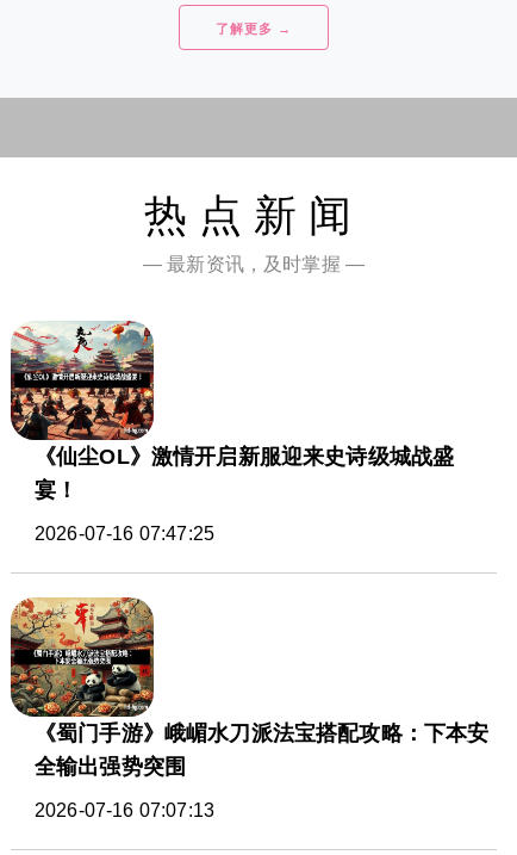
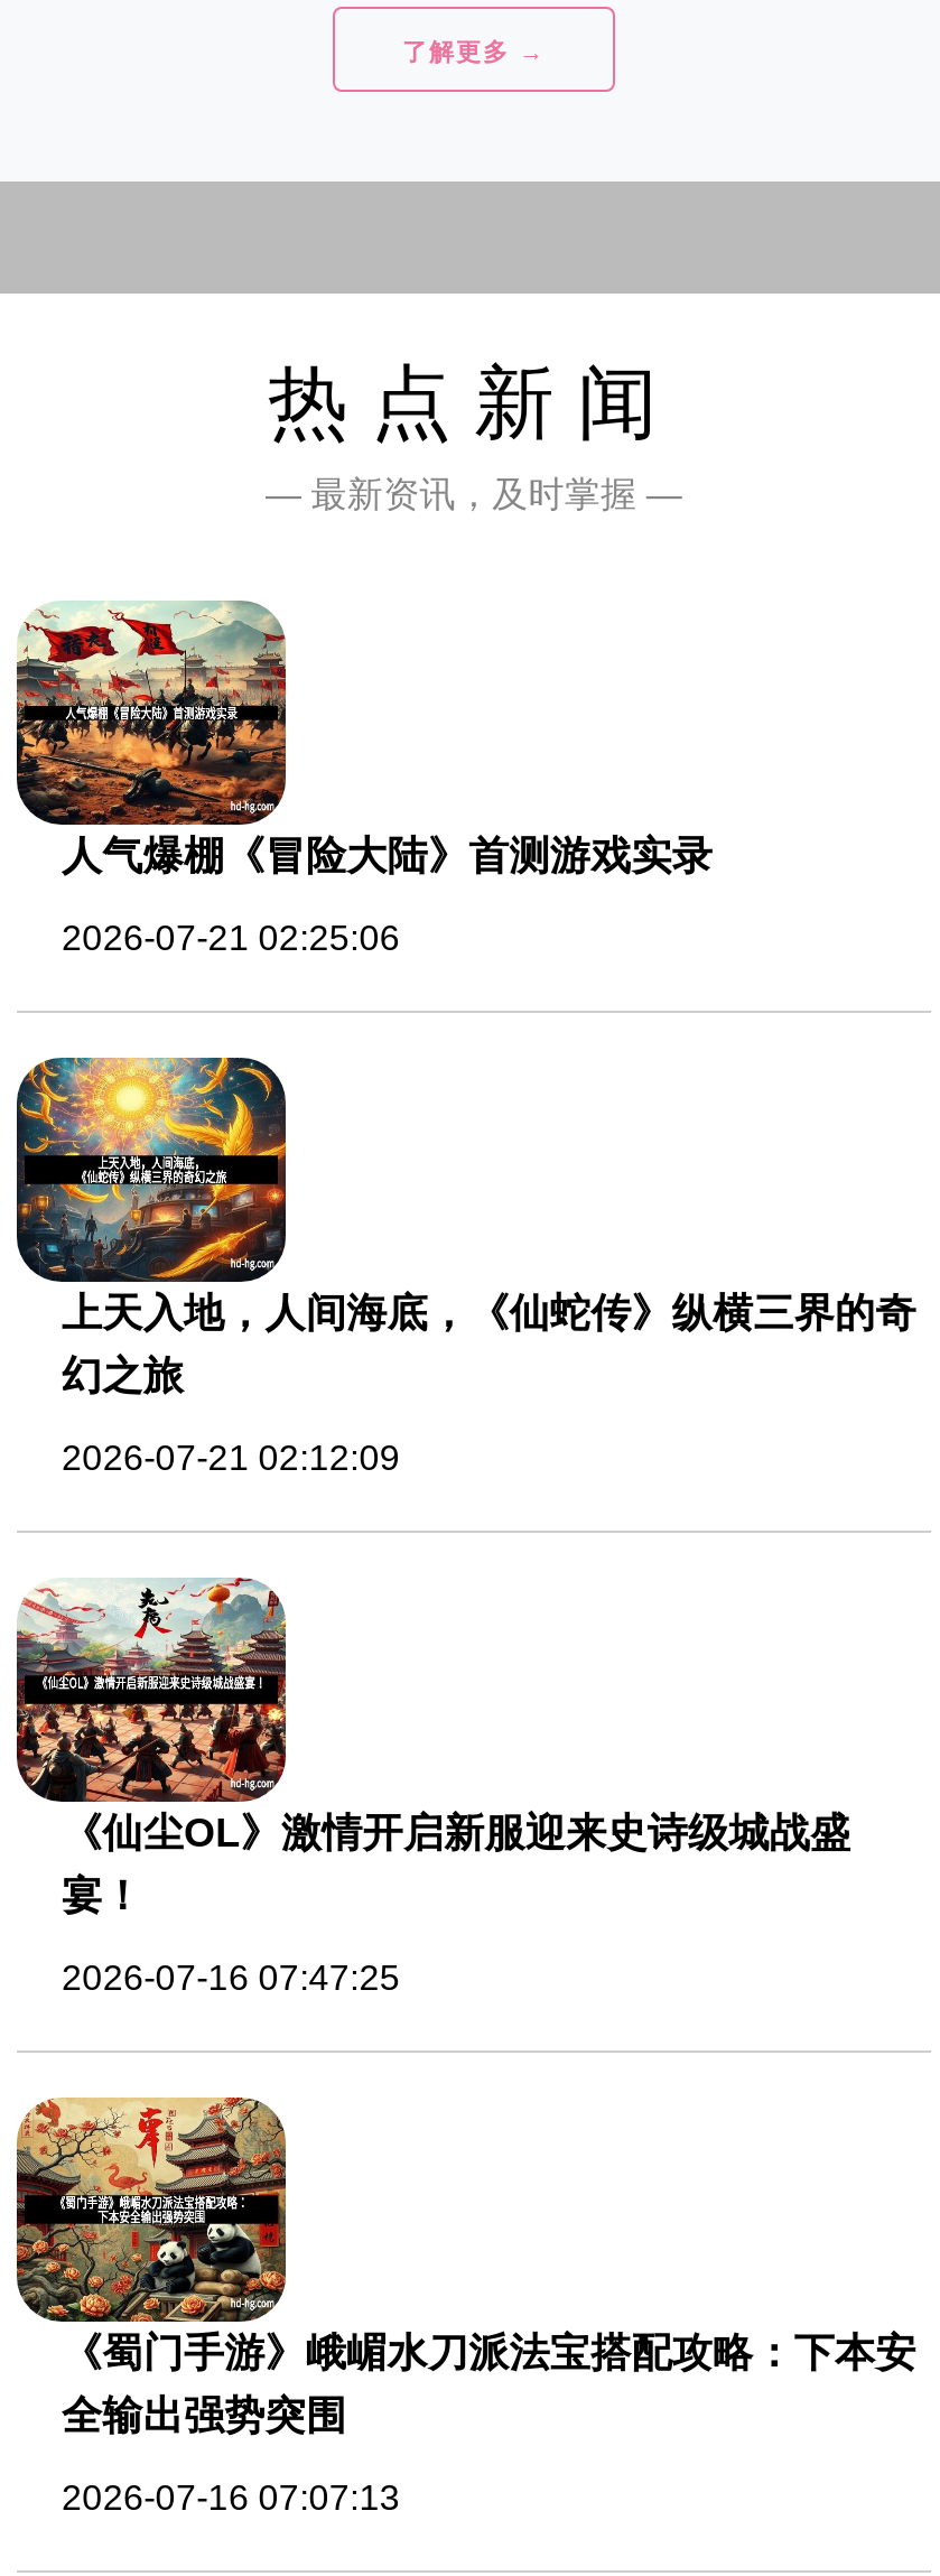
+ [image]
+ 上天入地，人间海底，《仙蛇传》纵横三界的奇
+ 幻之旅
+ 2026-07-21 02:12:09

+ [image]
+ 人气爆棚《冒险大陆》首测游戏实录
+ 2026-07-21 02:25:06
